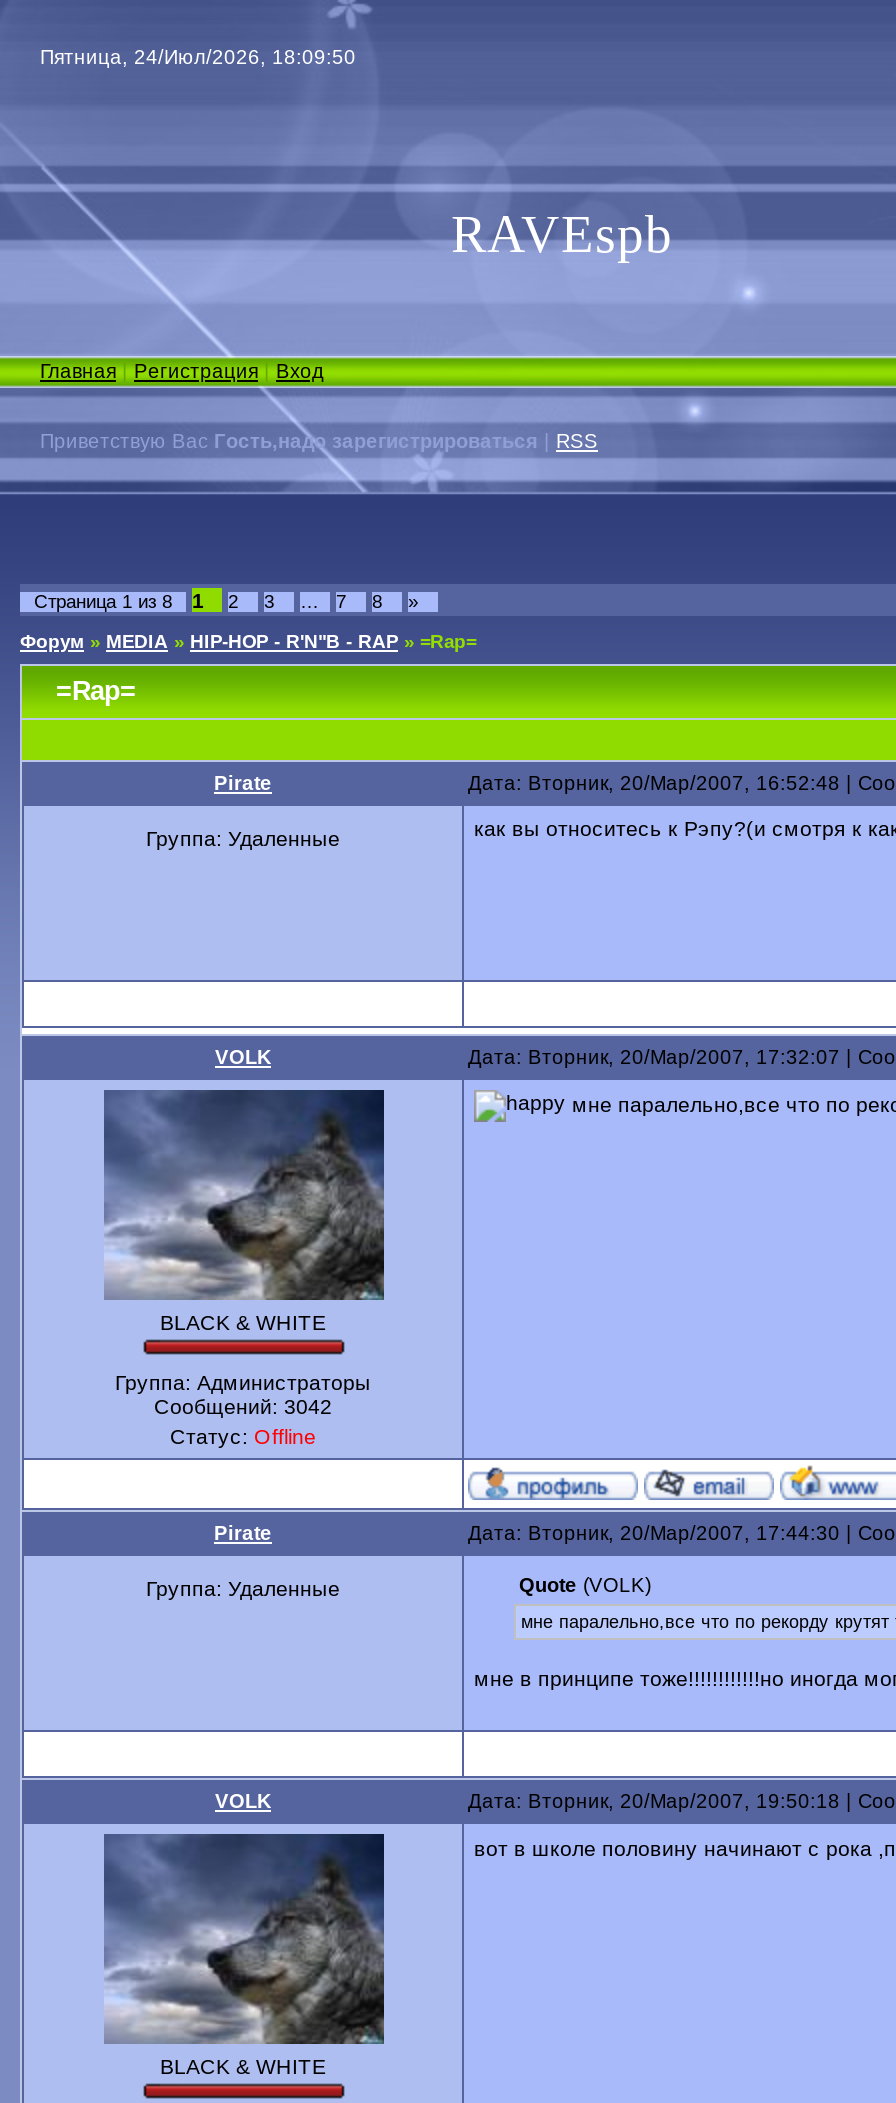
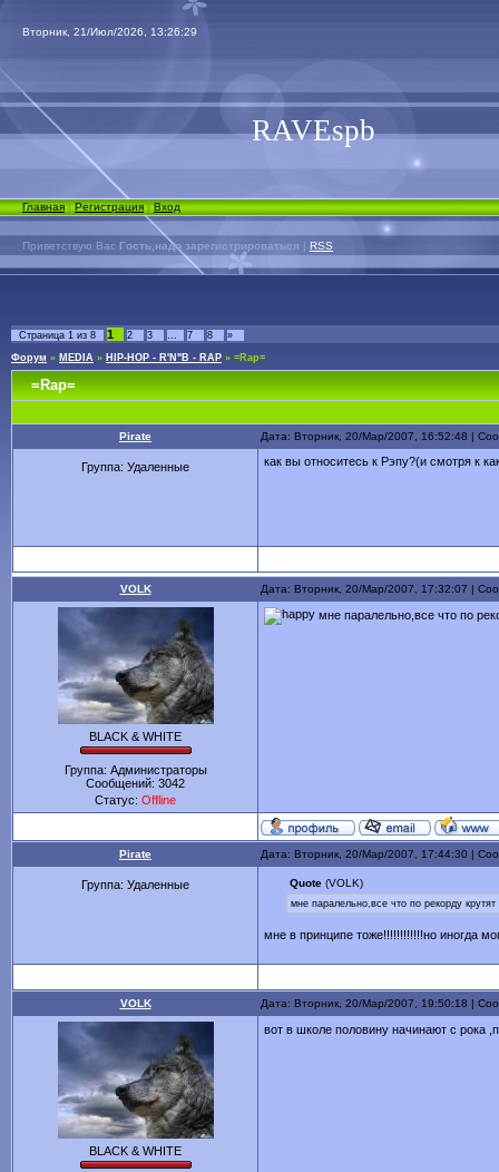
- Пятница, 24/Июл/2026, 18:09:50
+ Вторник, 21/Июл/2026, 13:26:29
